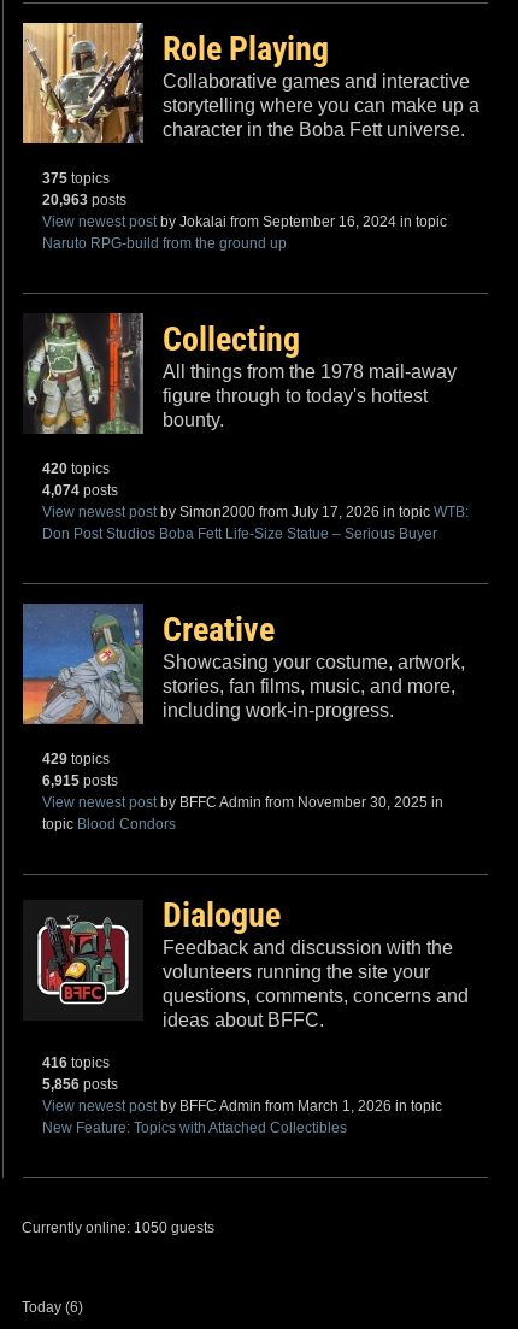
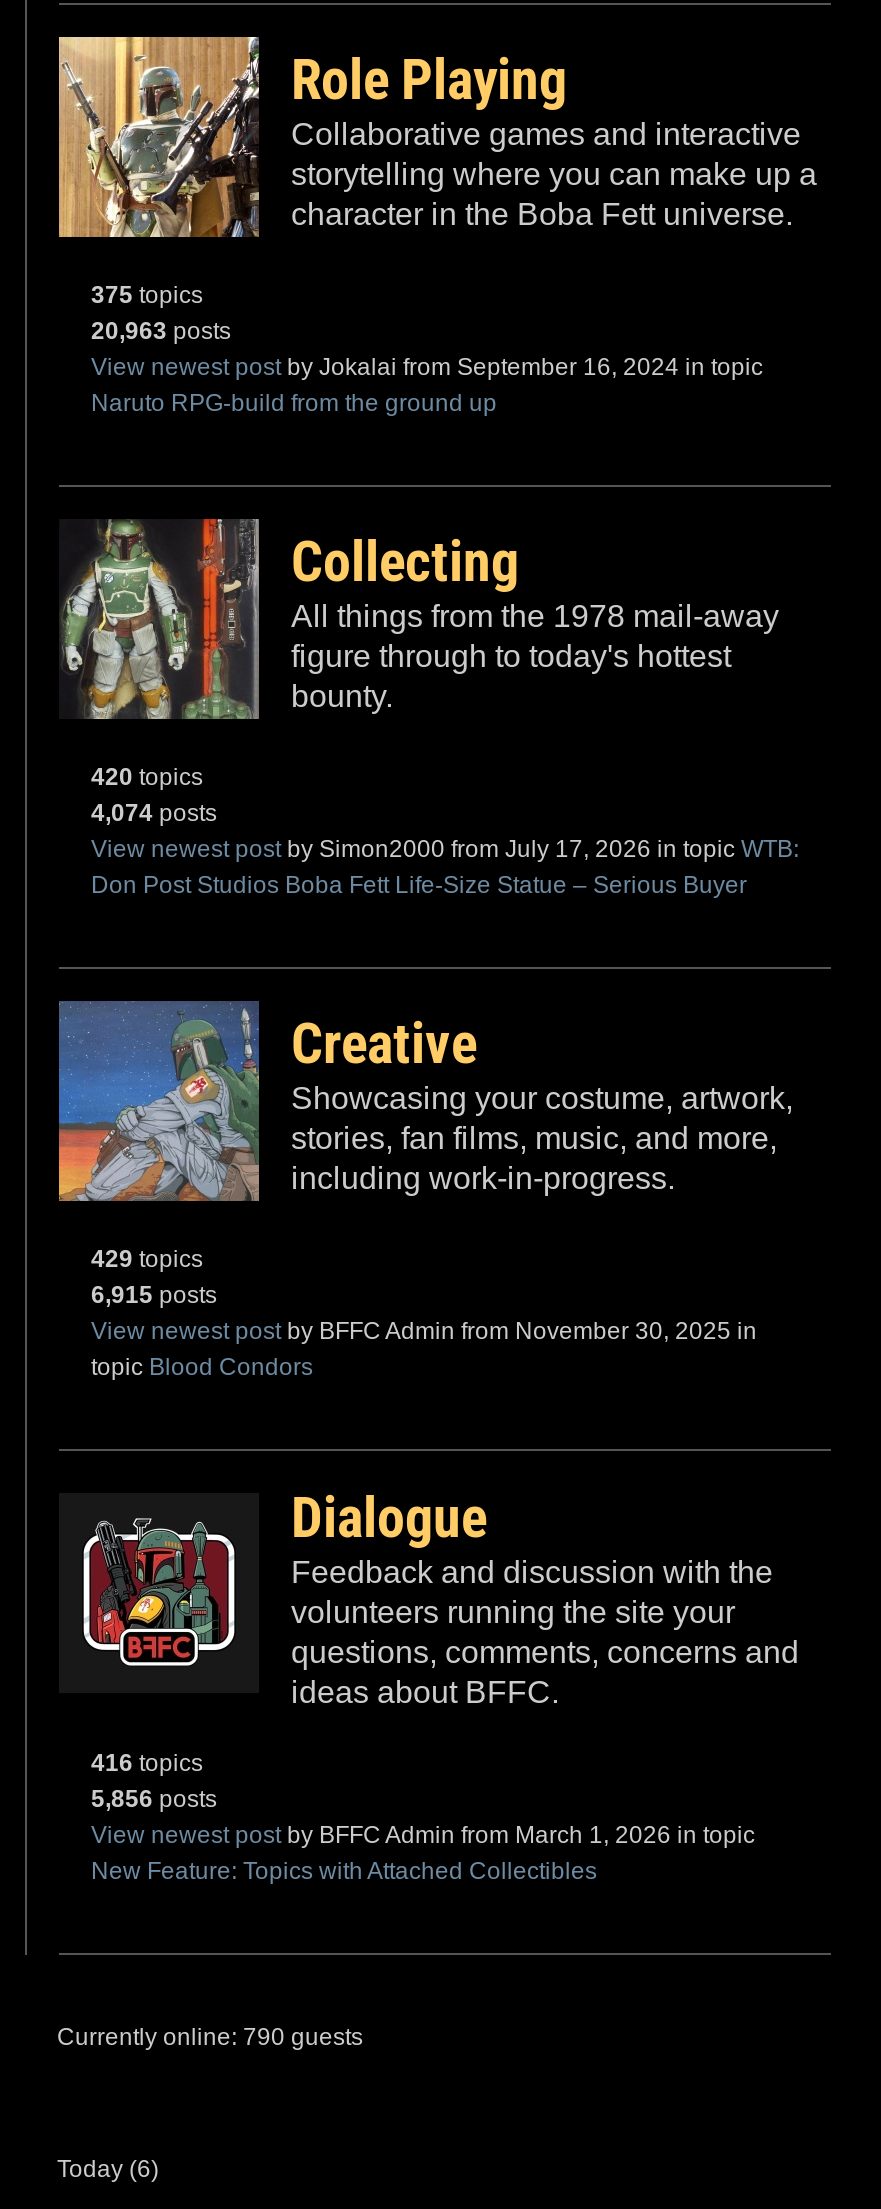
- Currently online: 1050 guests
+ Currently online: 790 guests
